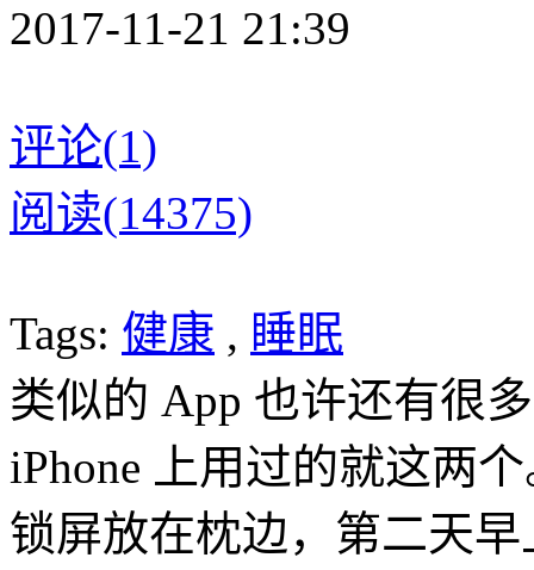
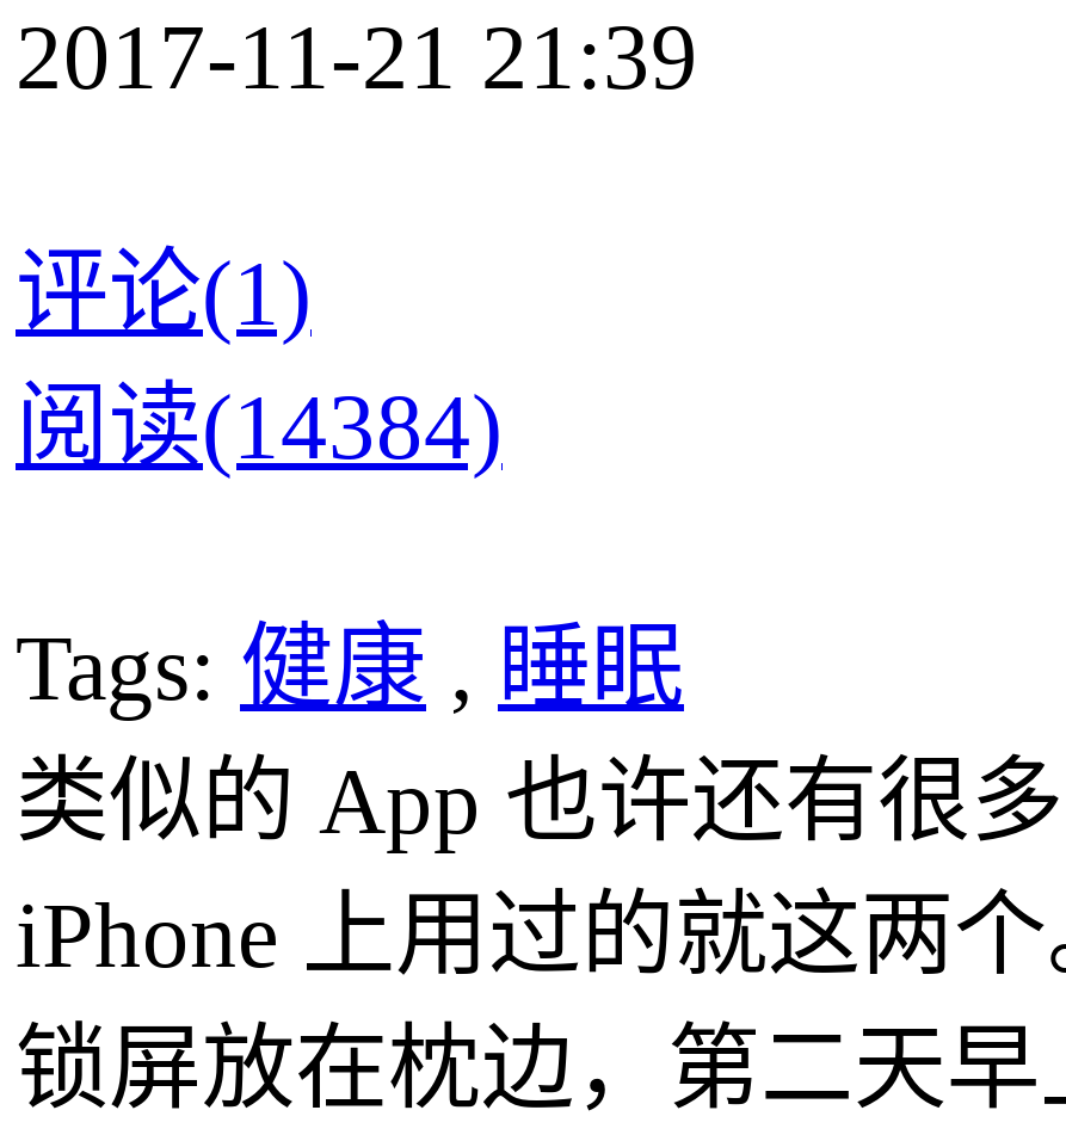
- 阅读(14375)
+ 阅读(14384)
